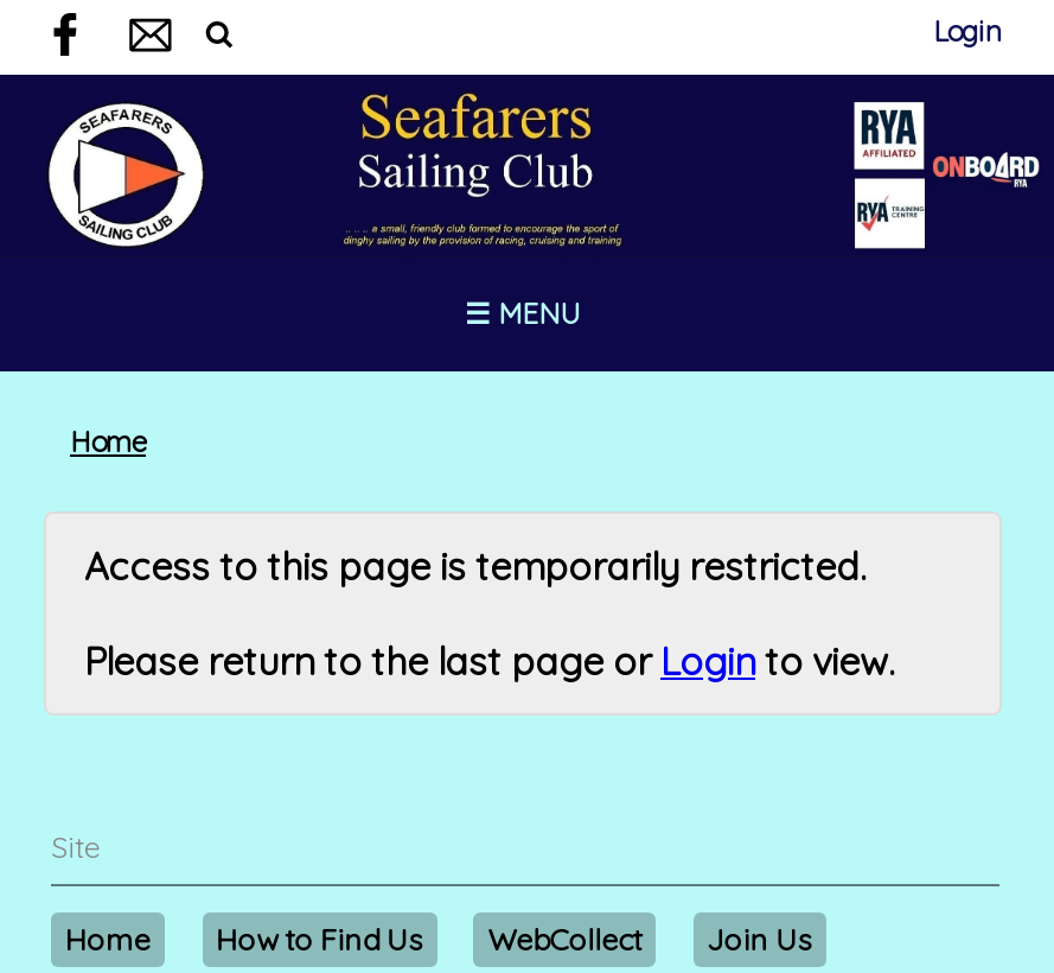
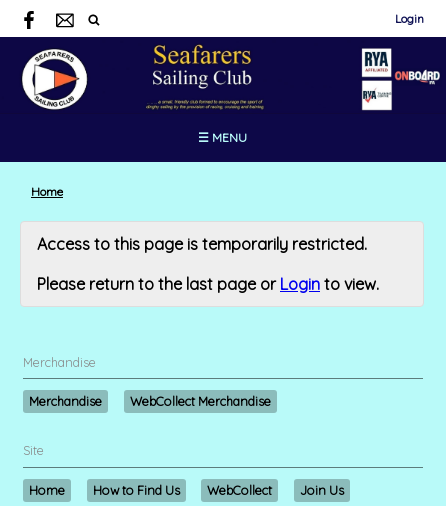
+ Merchandise
+ Merchandise
+ WebCollect Merchandise
